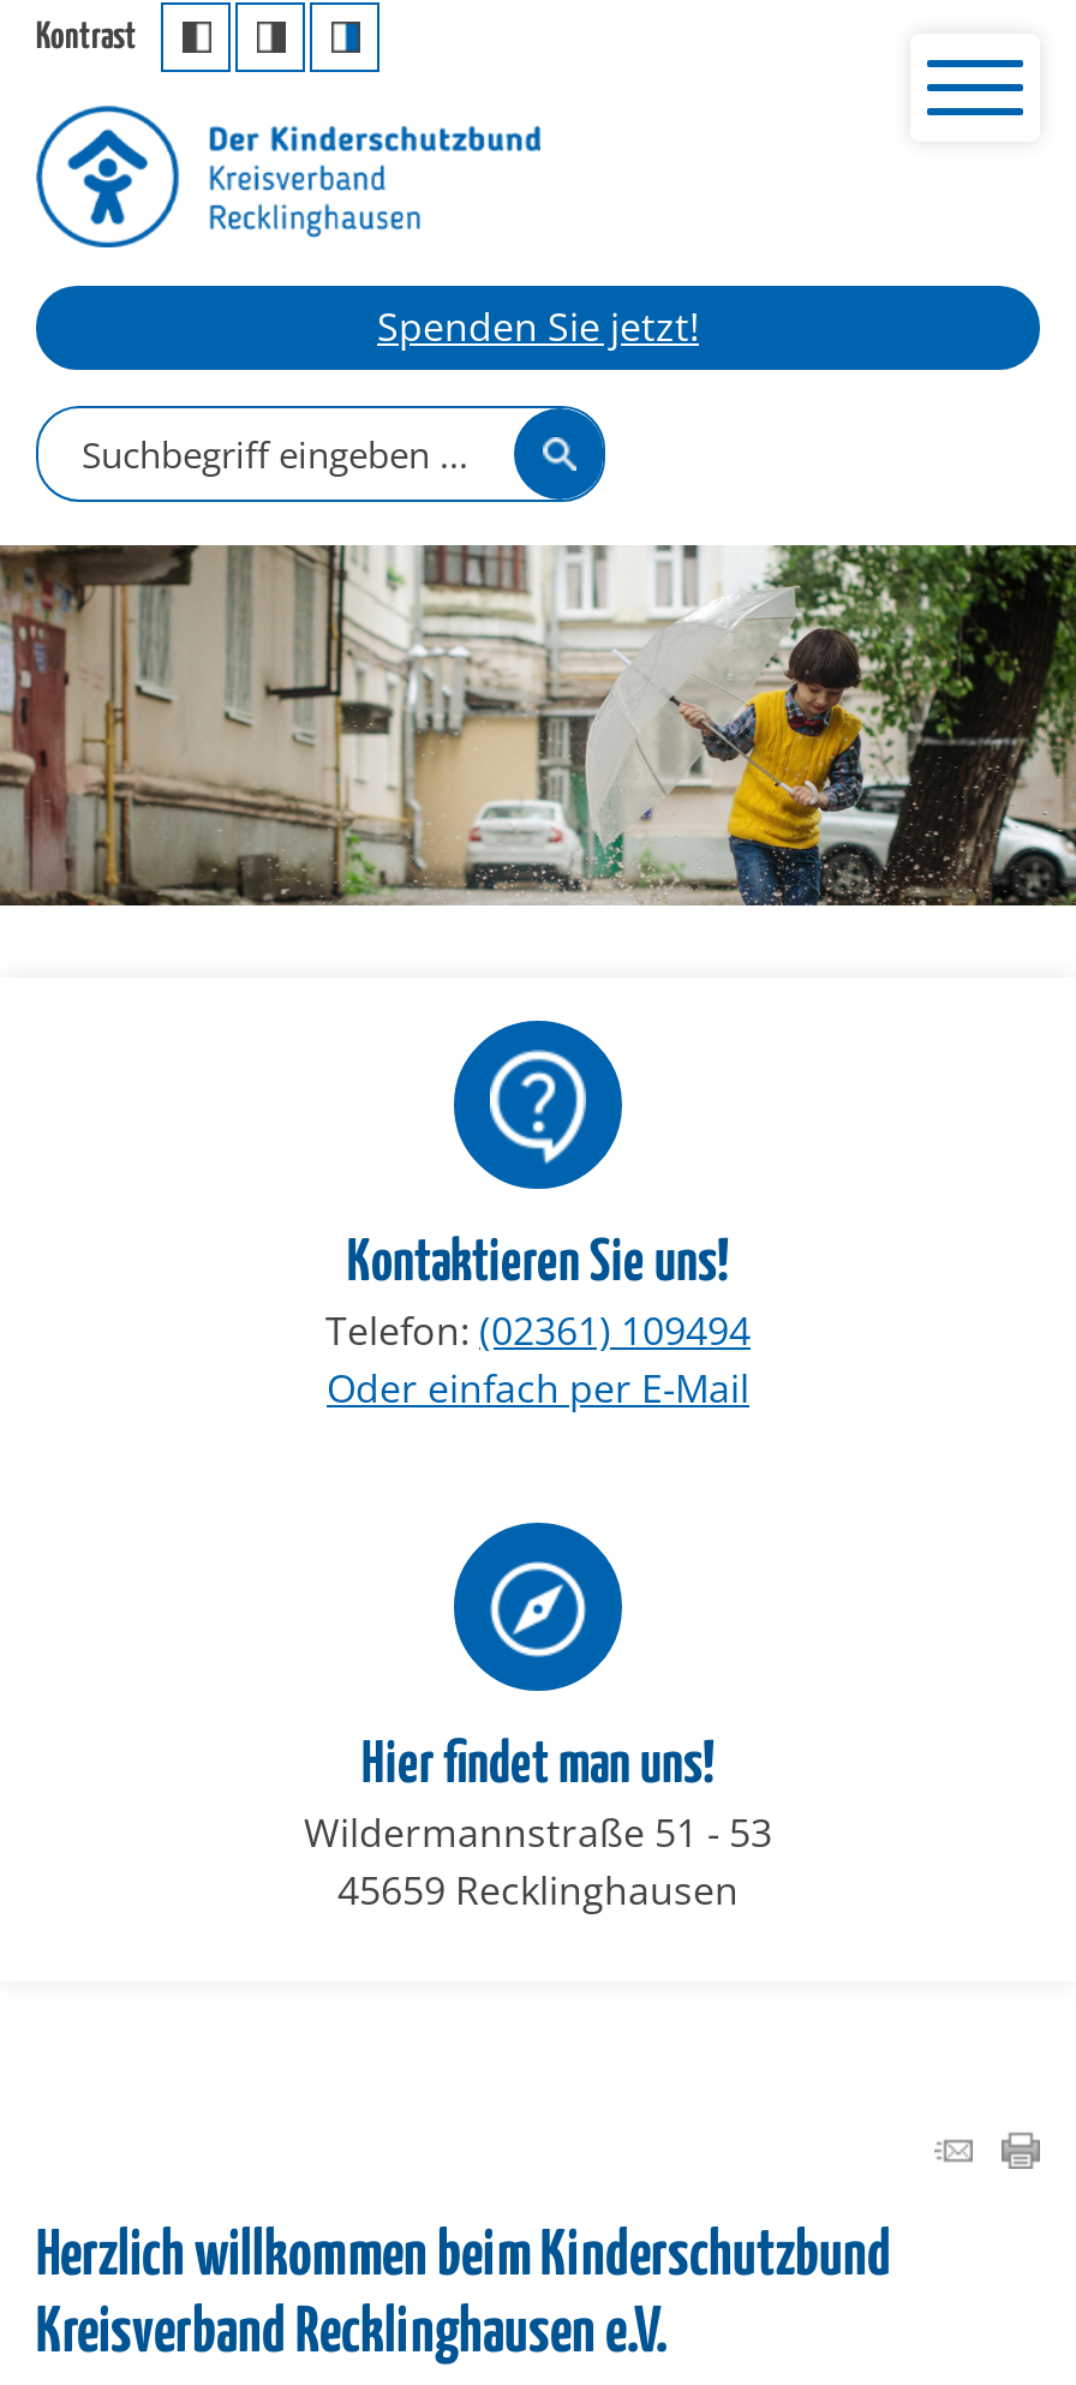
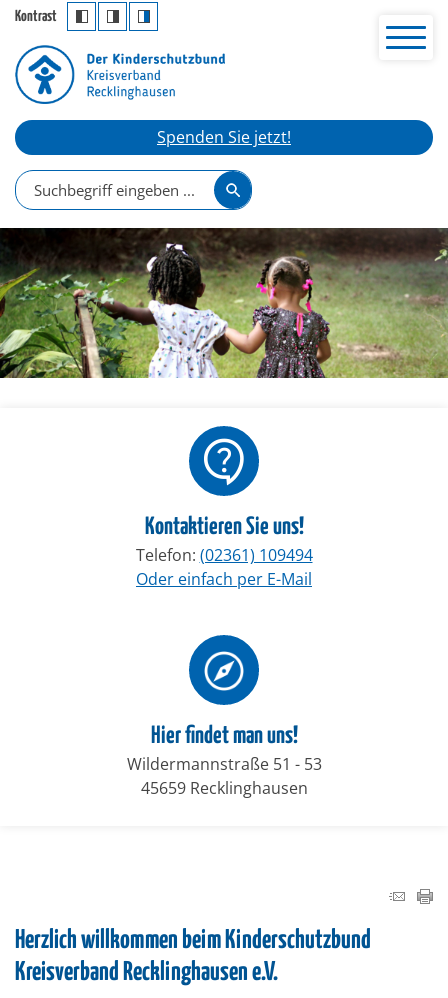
- [image]
+ [image]
